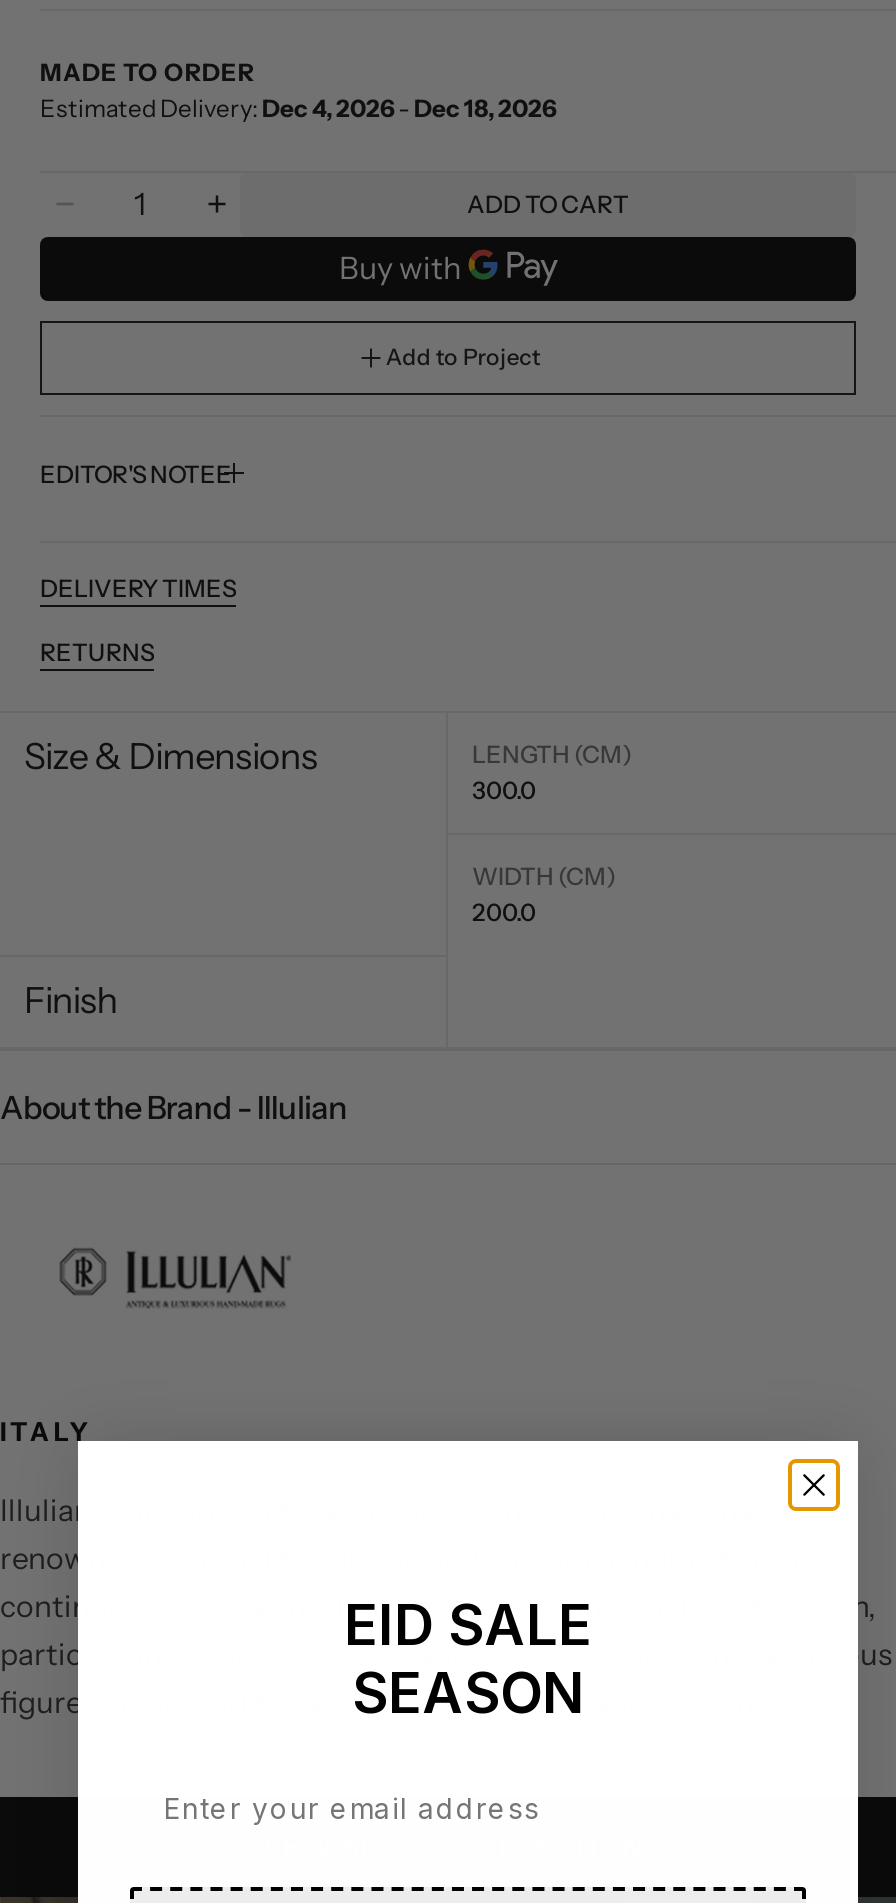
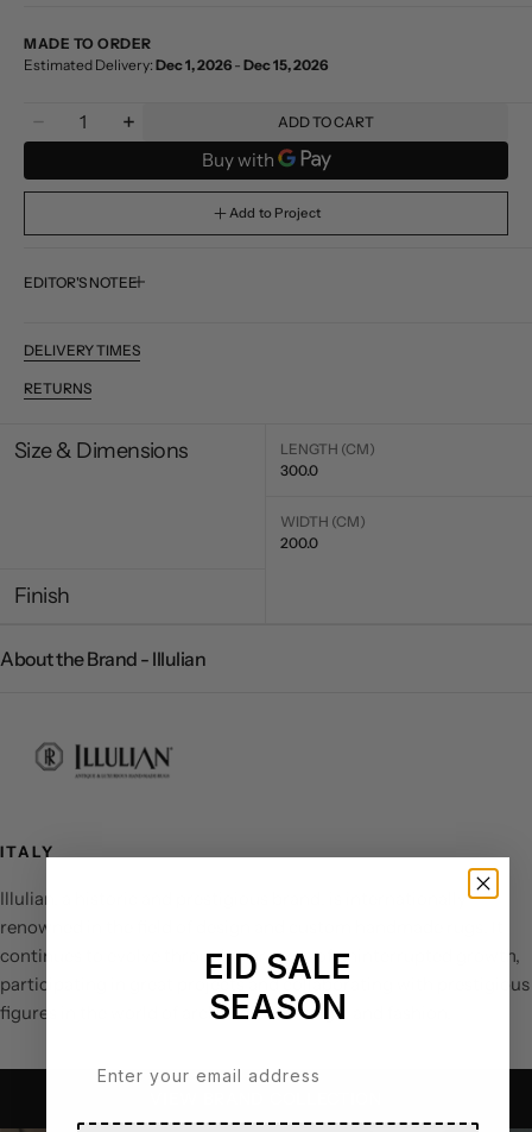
- Estimated Delivery: Dec 4, 2026 - Dec 18, 2026
+ Estimated Delivery: Dec 1, 2026 - Dec 15, 2026
